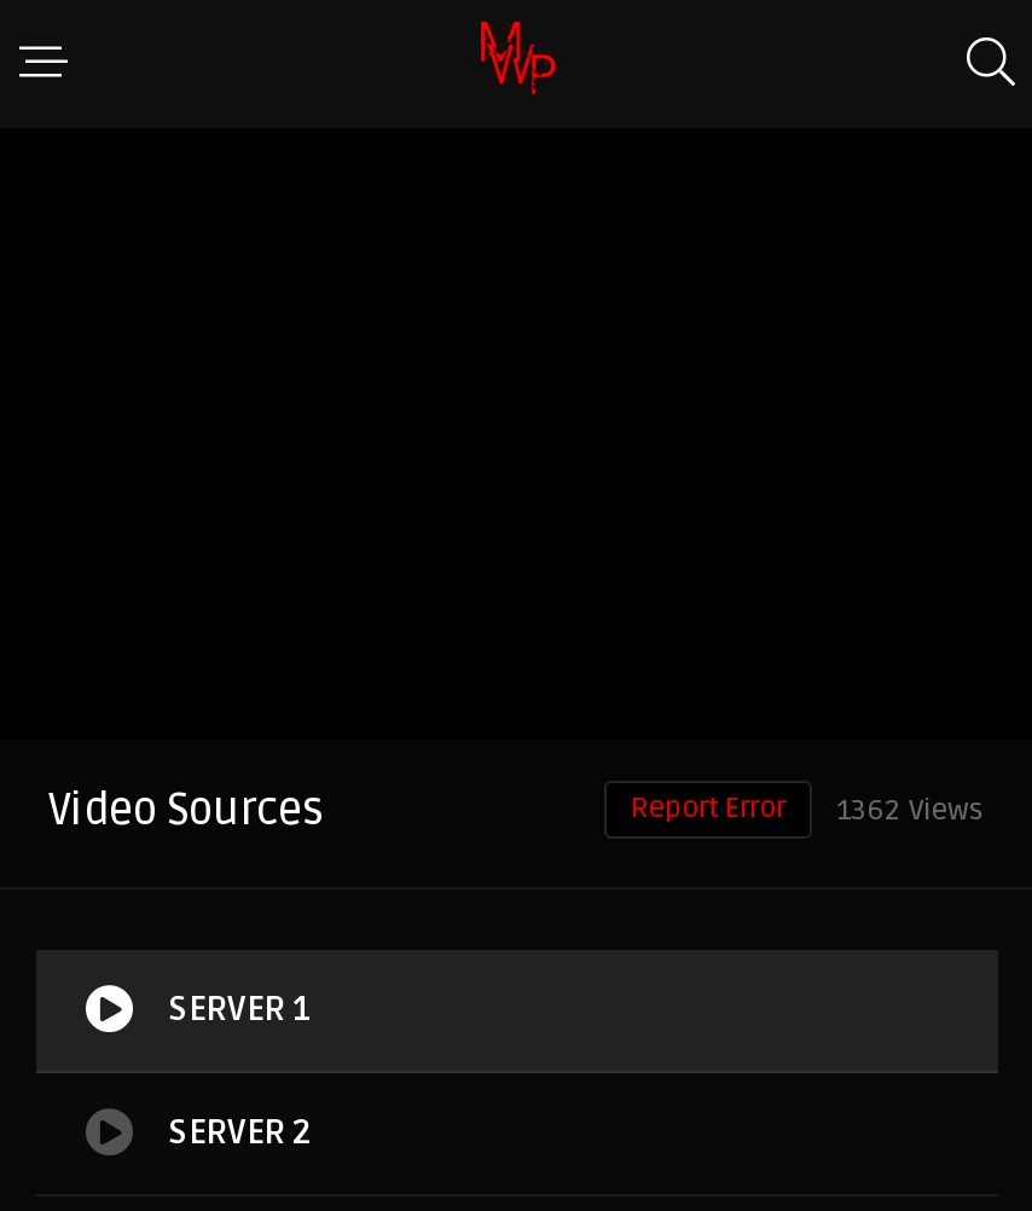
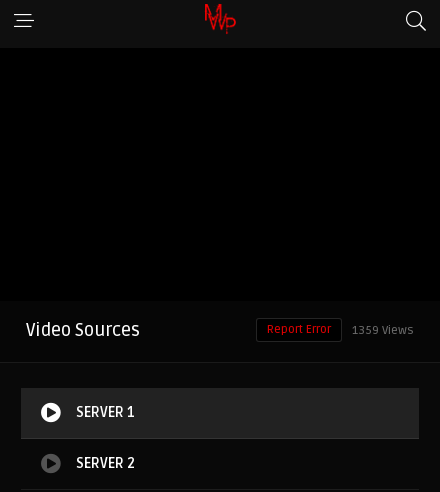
- Report Error 1362 Views
+ Report Error 1359 Views
